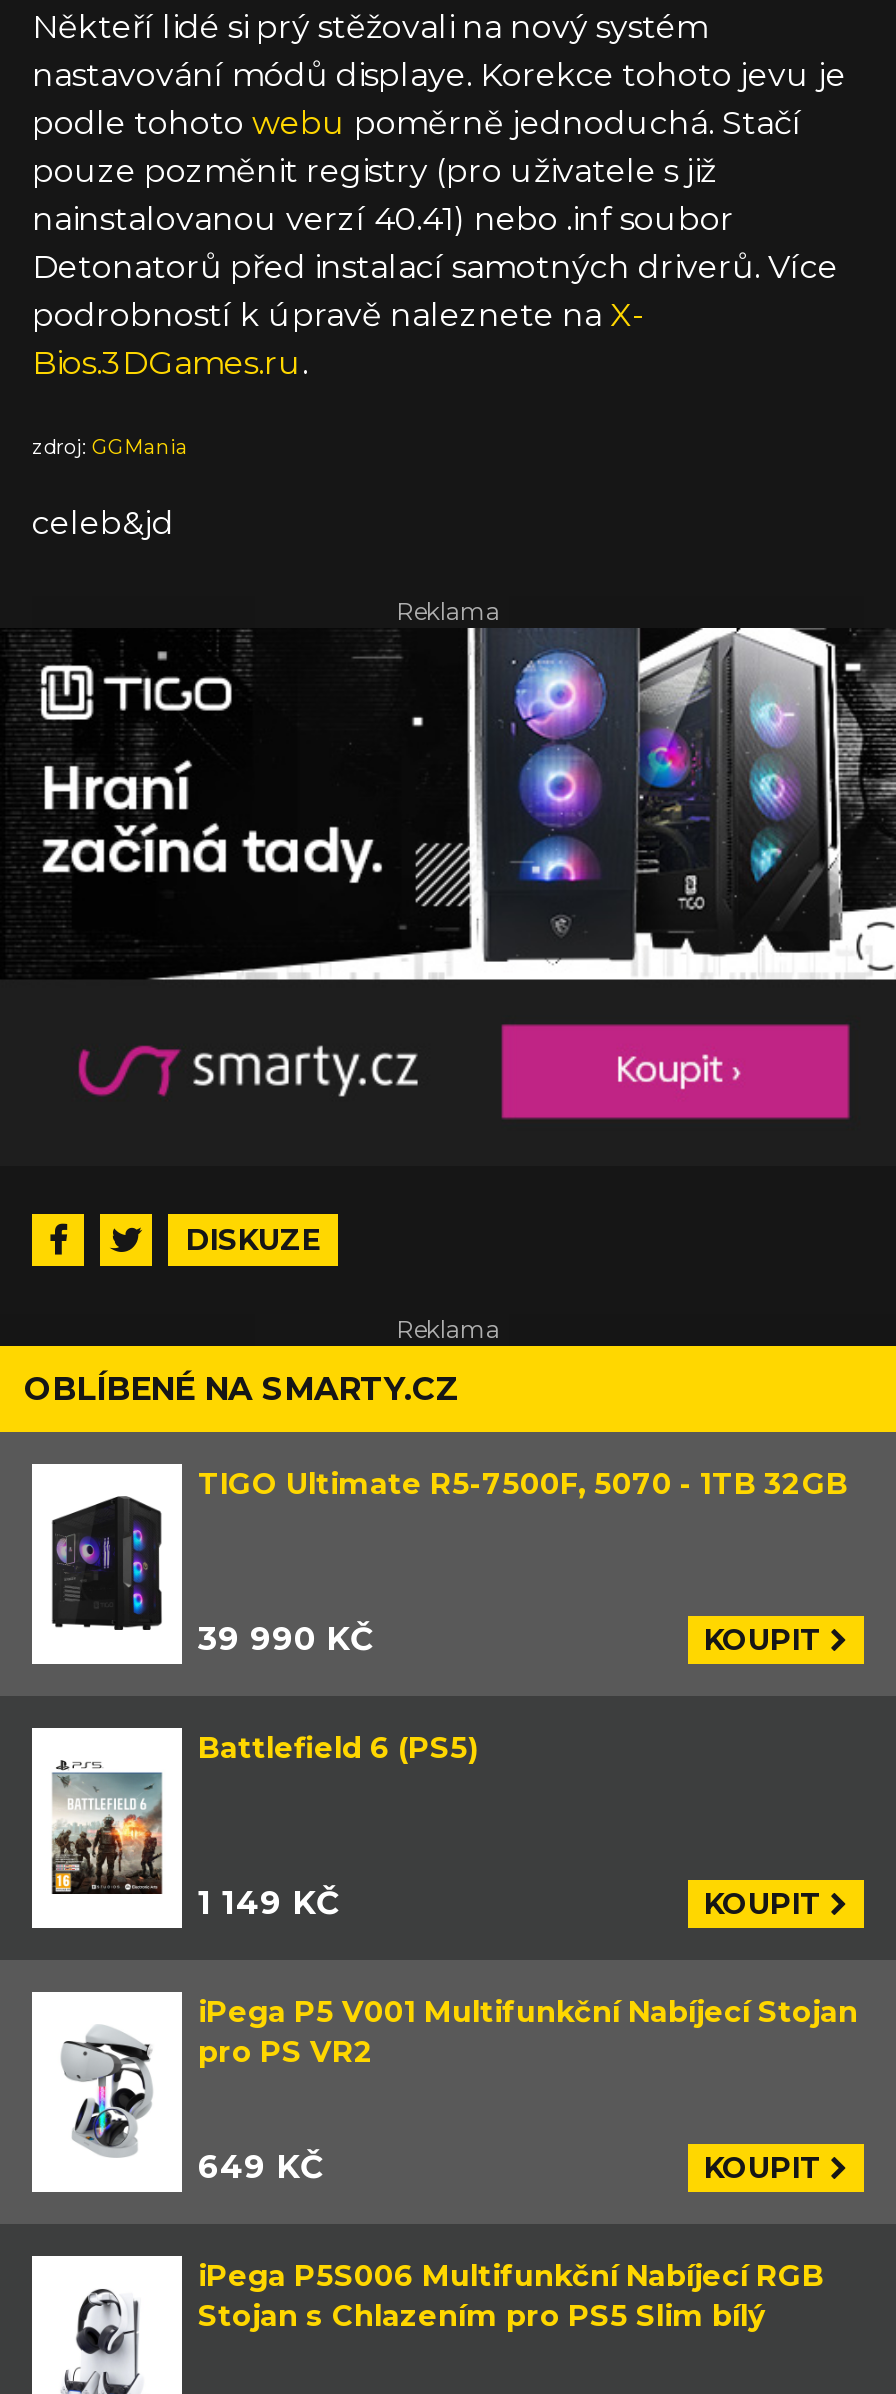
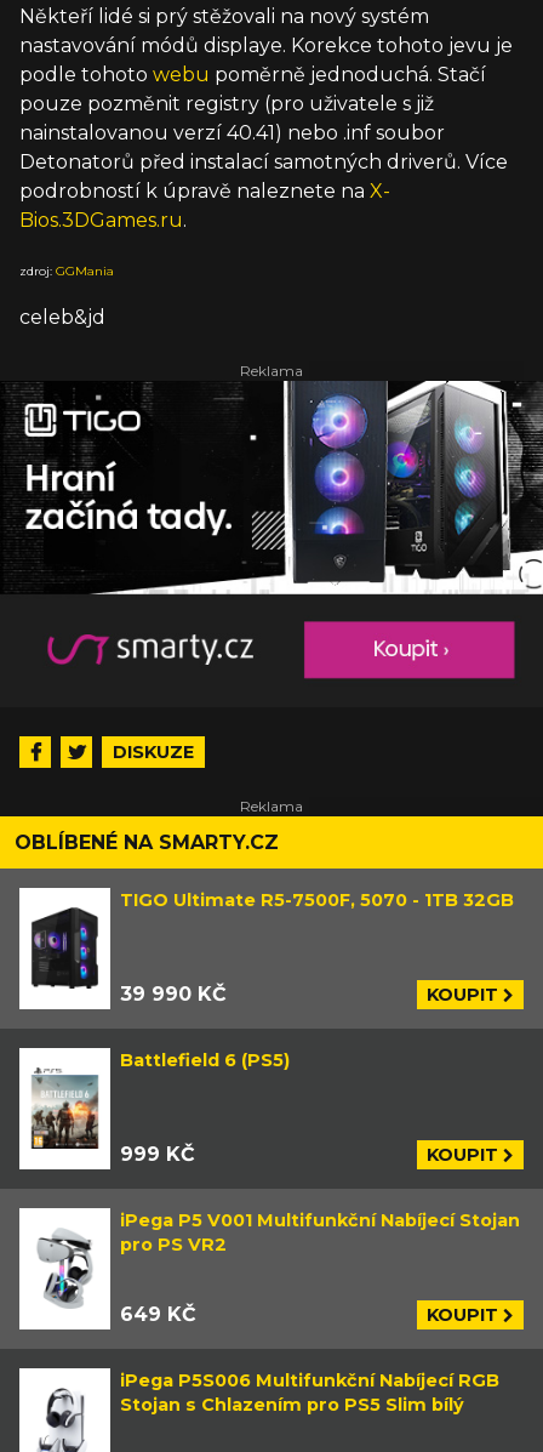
- 1 149 KČ
+ 999 KČ
